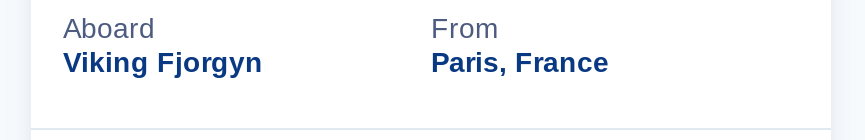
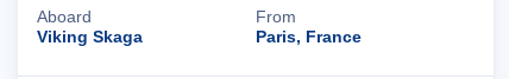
- Viking Fjorgyn
+ Viking Skaga
